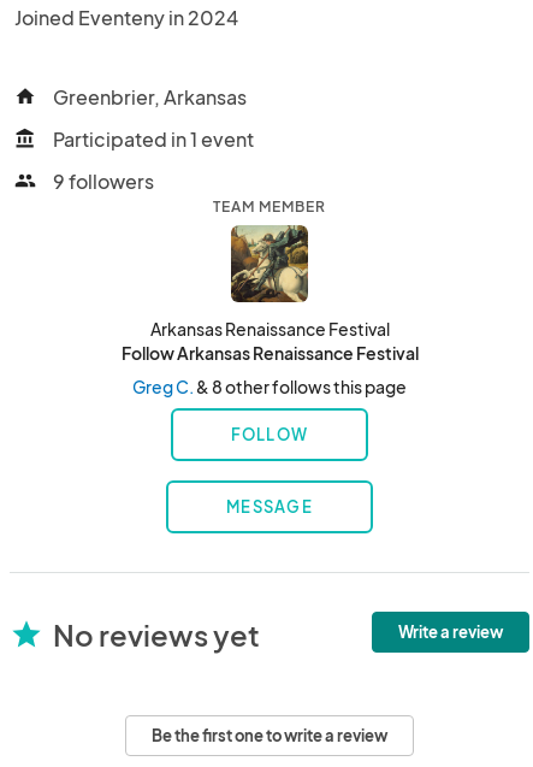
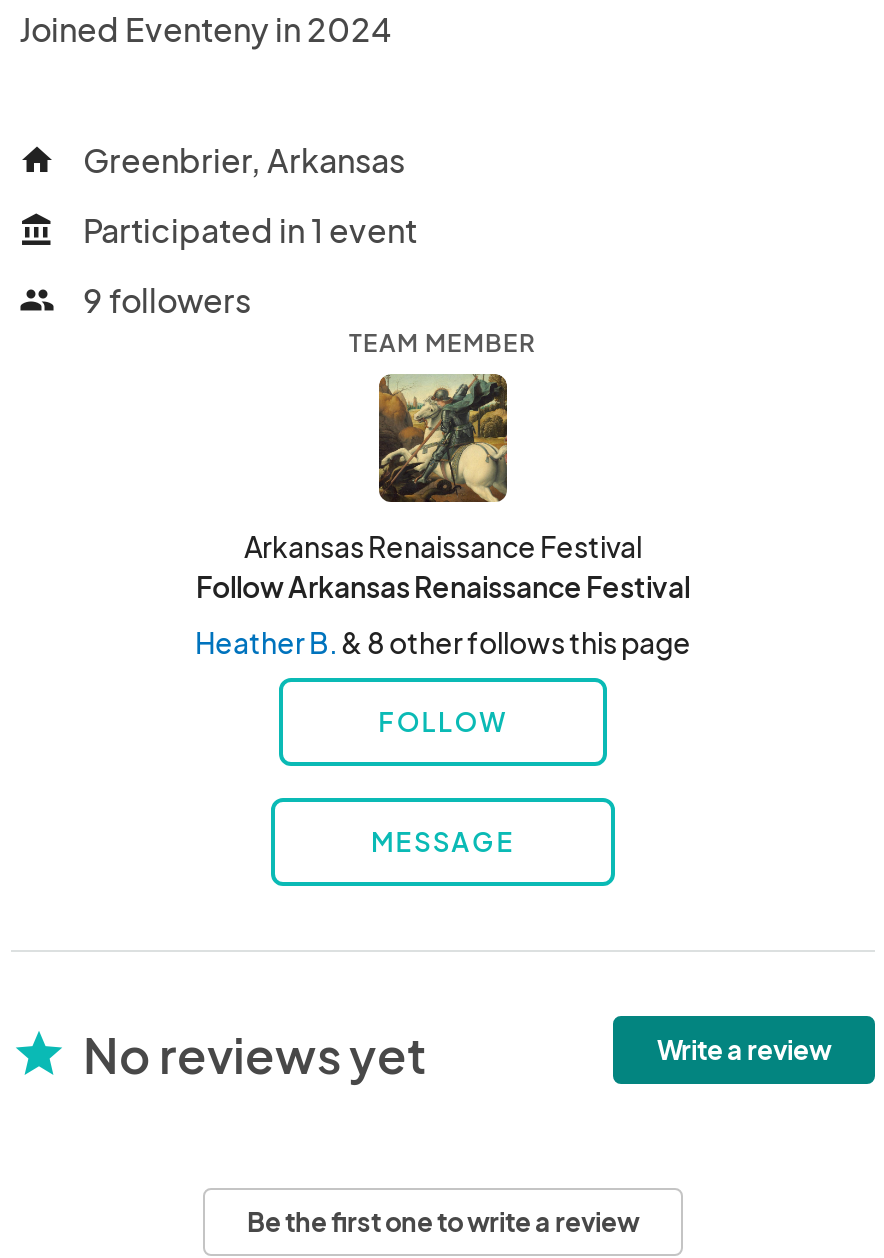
- Greg C. & 8 other follows this page
+ Heather B. & 8 other follows this page
